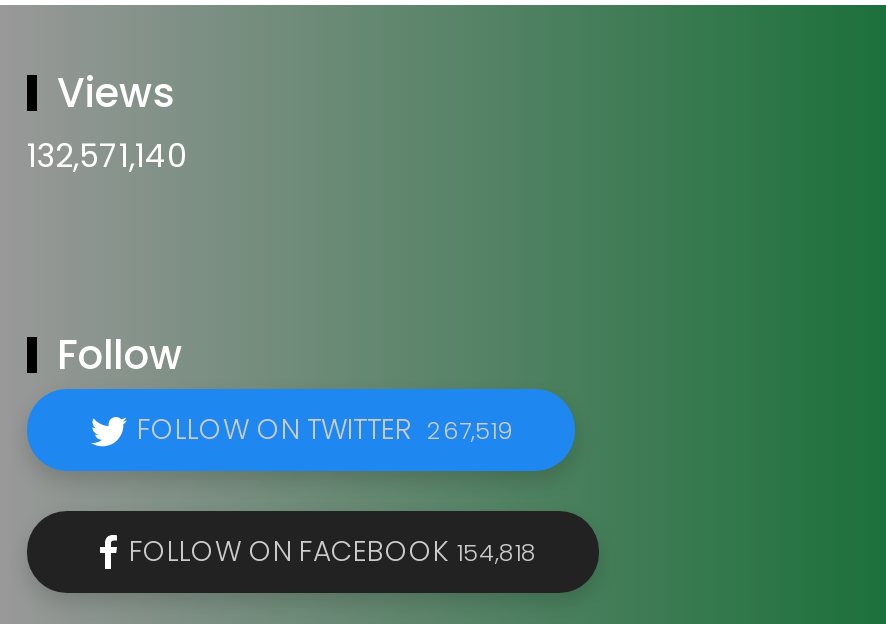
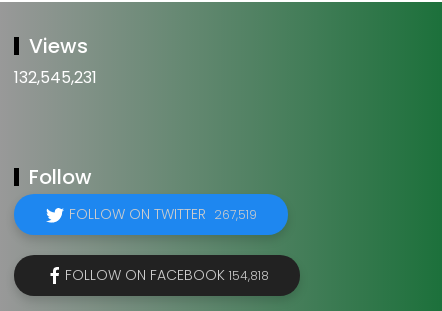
- 132,571,140
+ 132,545,231
